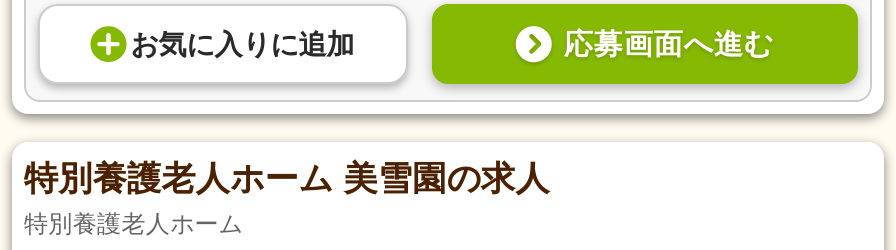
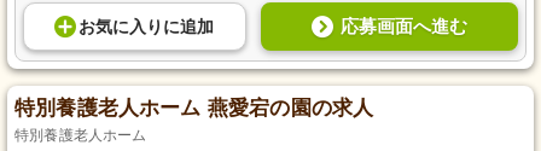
- 特別養護老人ホーム 美雪園の求人
+ 特別養護老人ホーム 燕愛宕の園の求人
